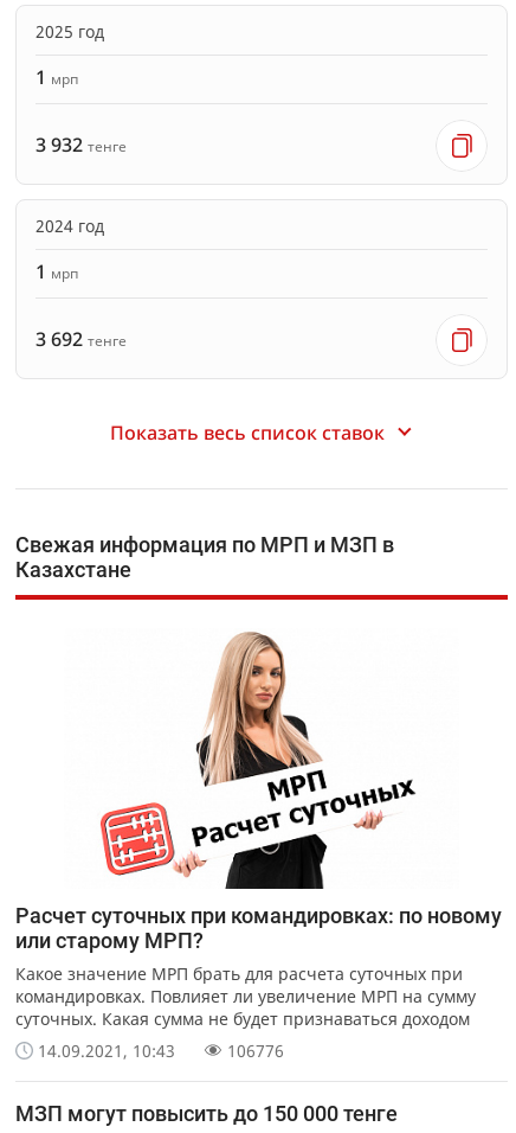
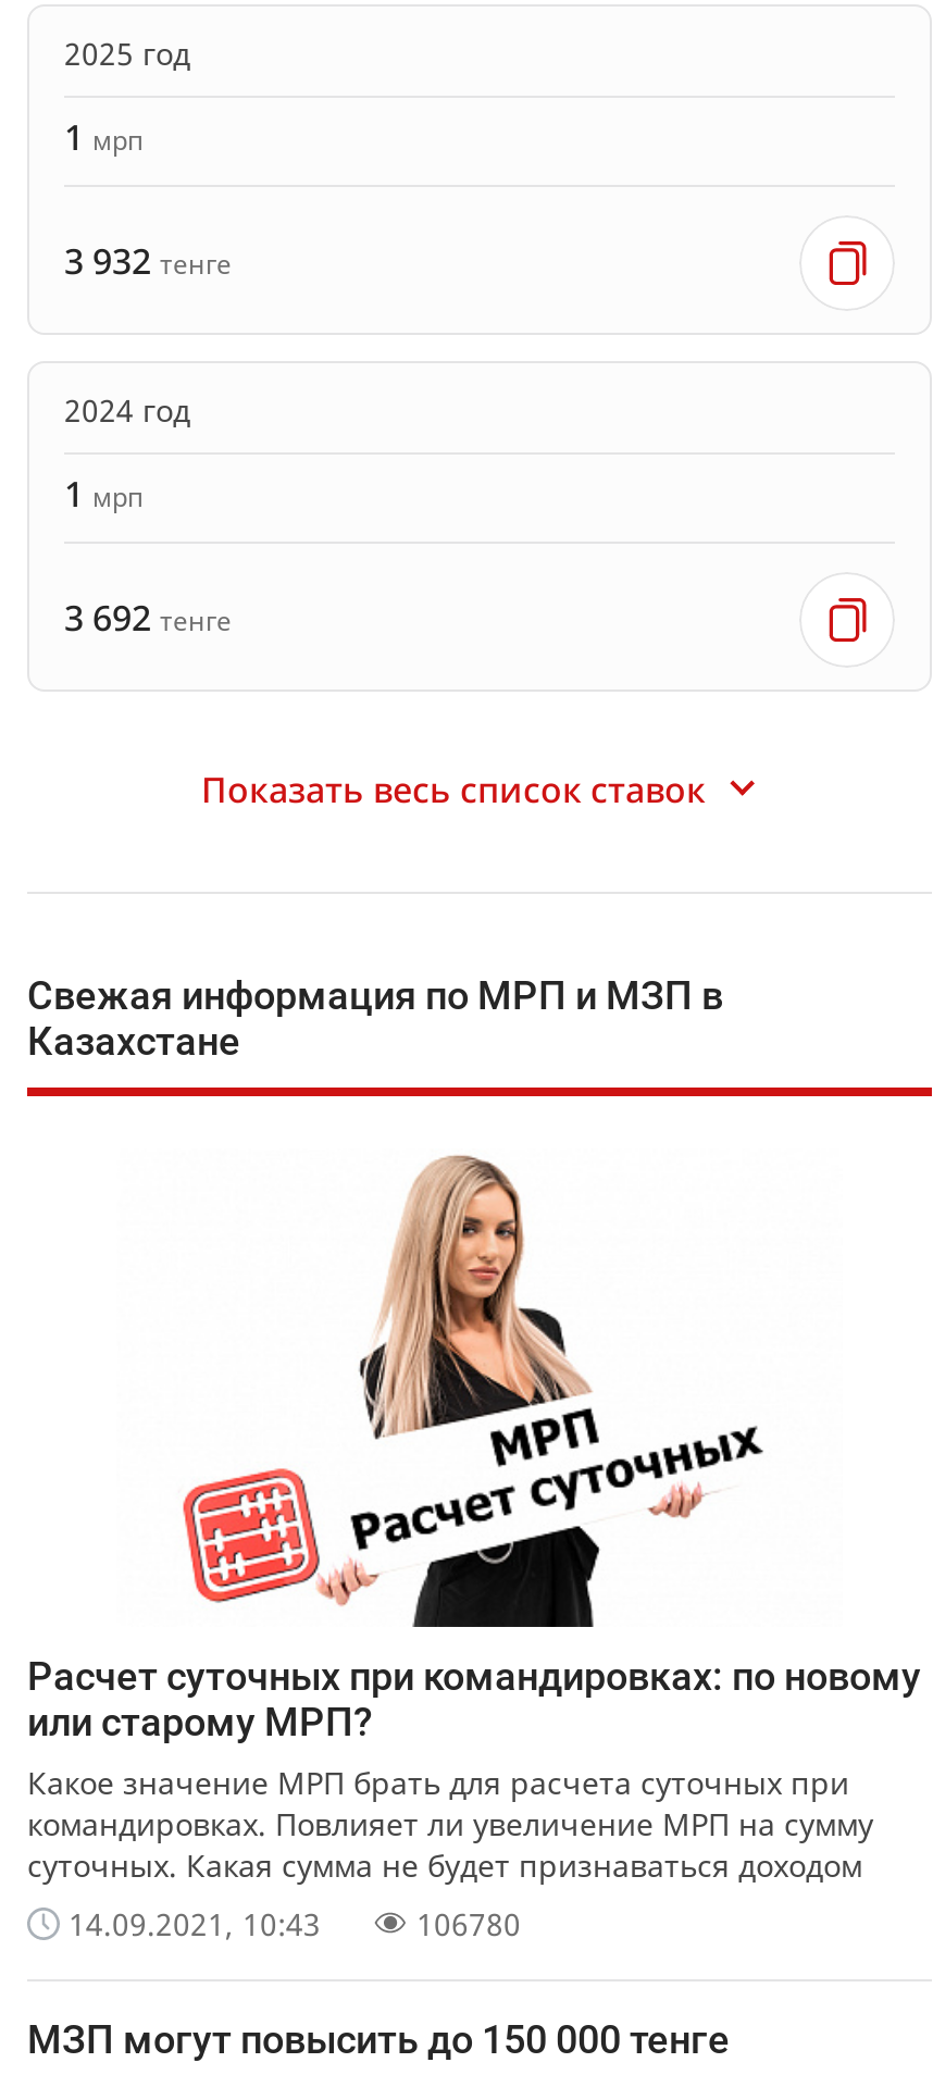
- 106776
+ 106780
